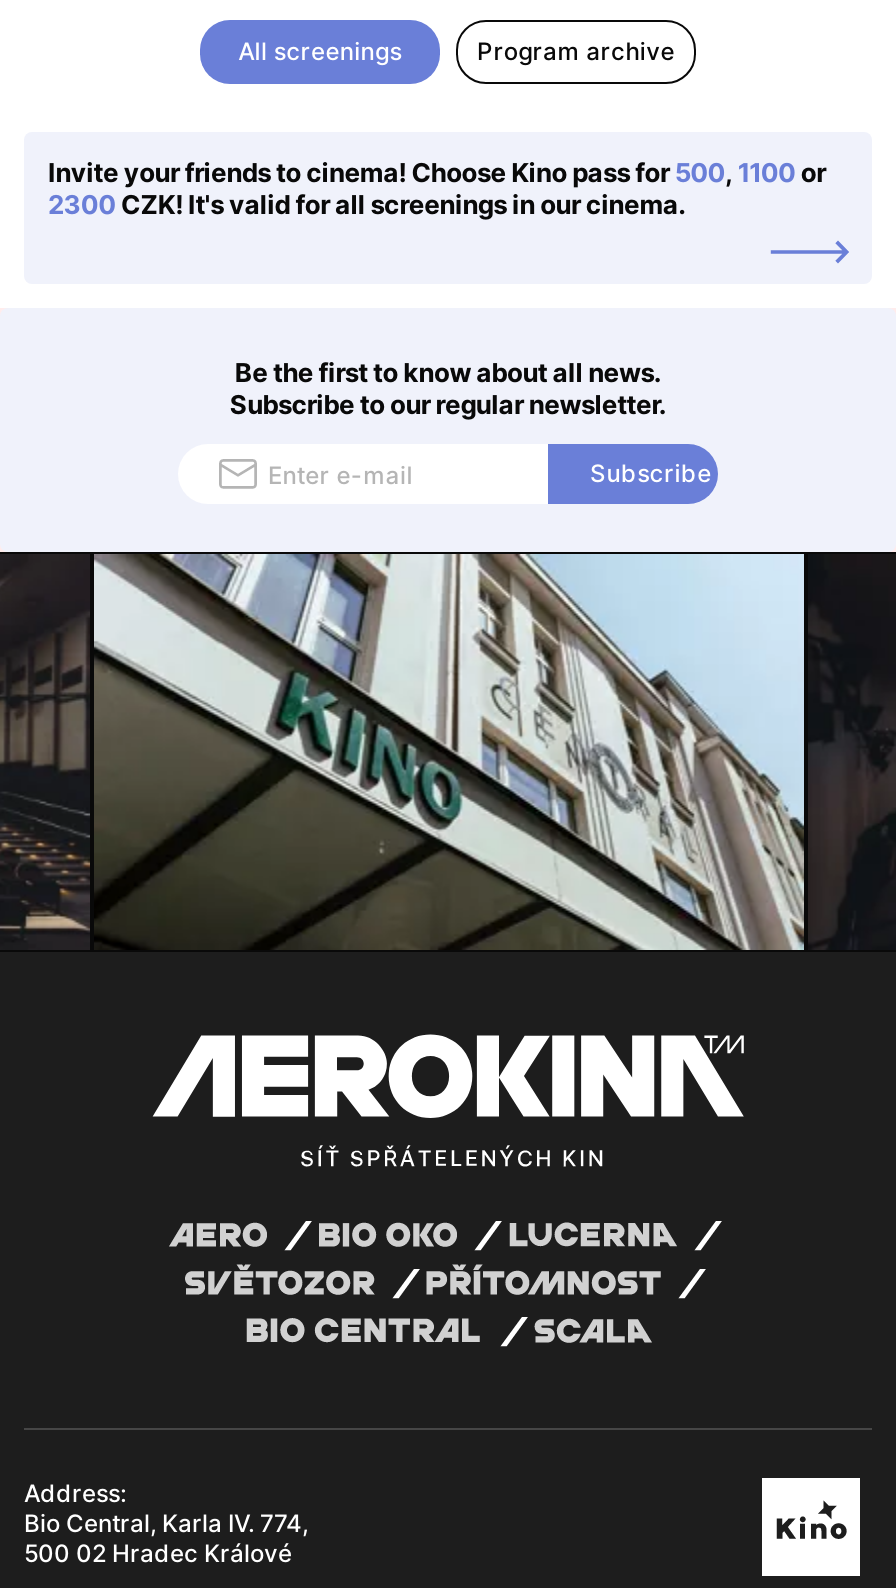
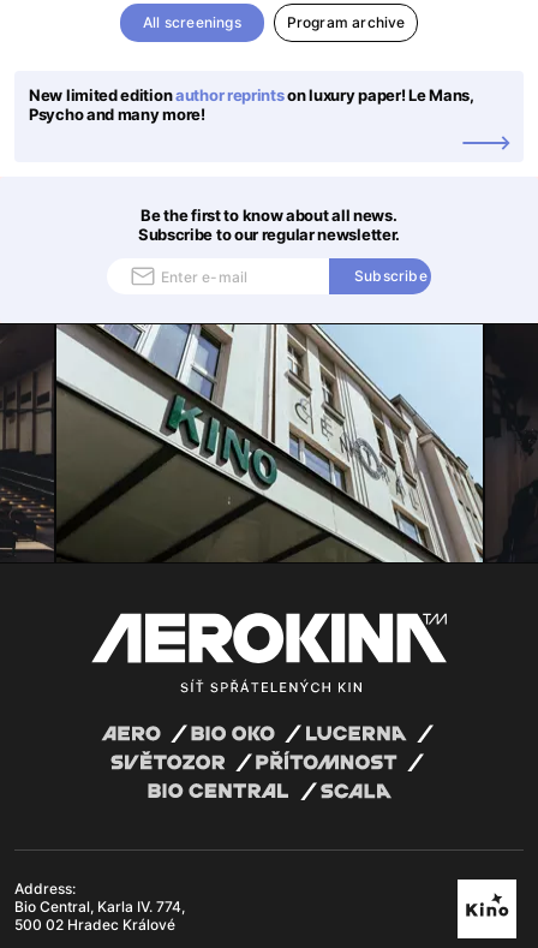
- Invite your friends to cinema! Choose Kino pass for 500, 1100 or
- 2300 CZK! It's valid for all screenings in our cinema.
+ New limited edition author reprintson luxury paper! Le Mans,
+ Psycho and many more!
